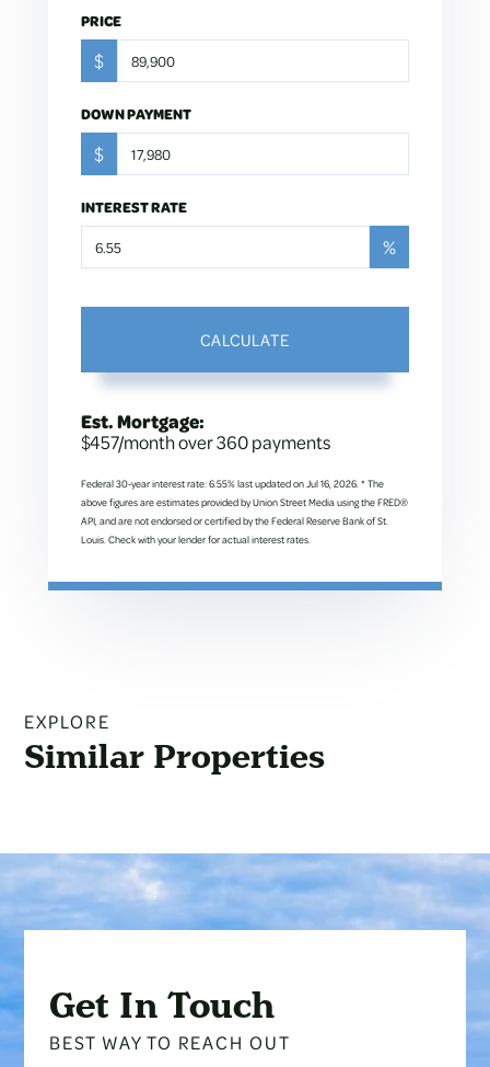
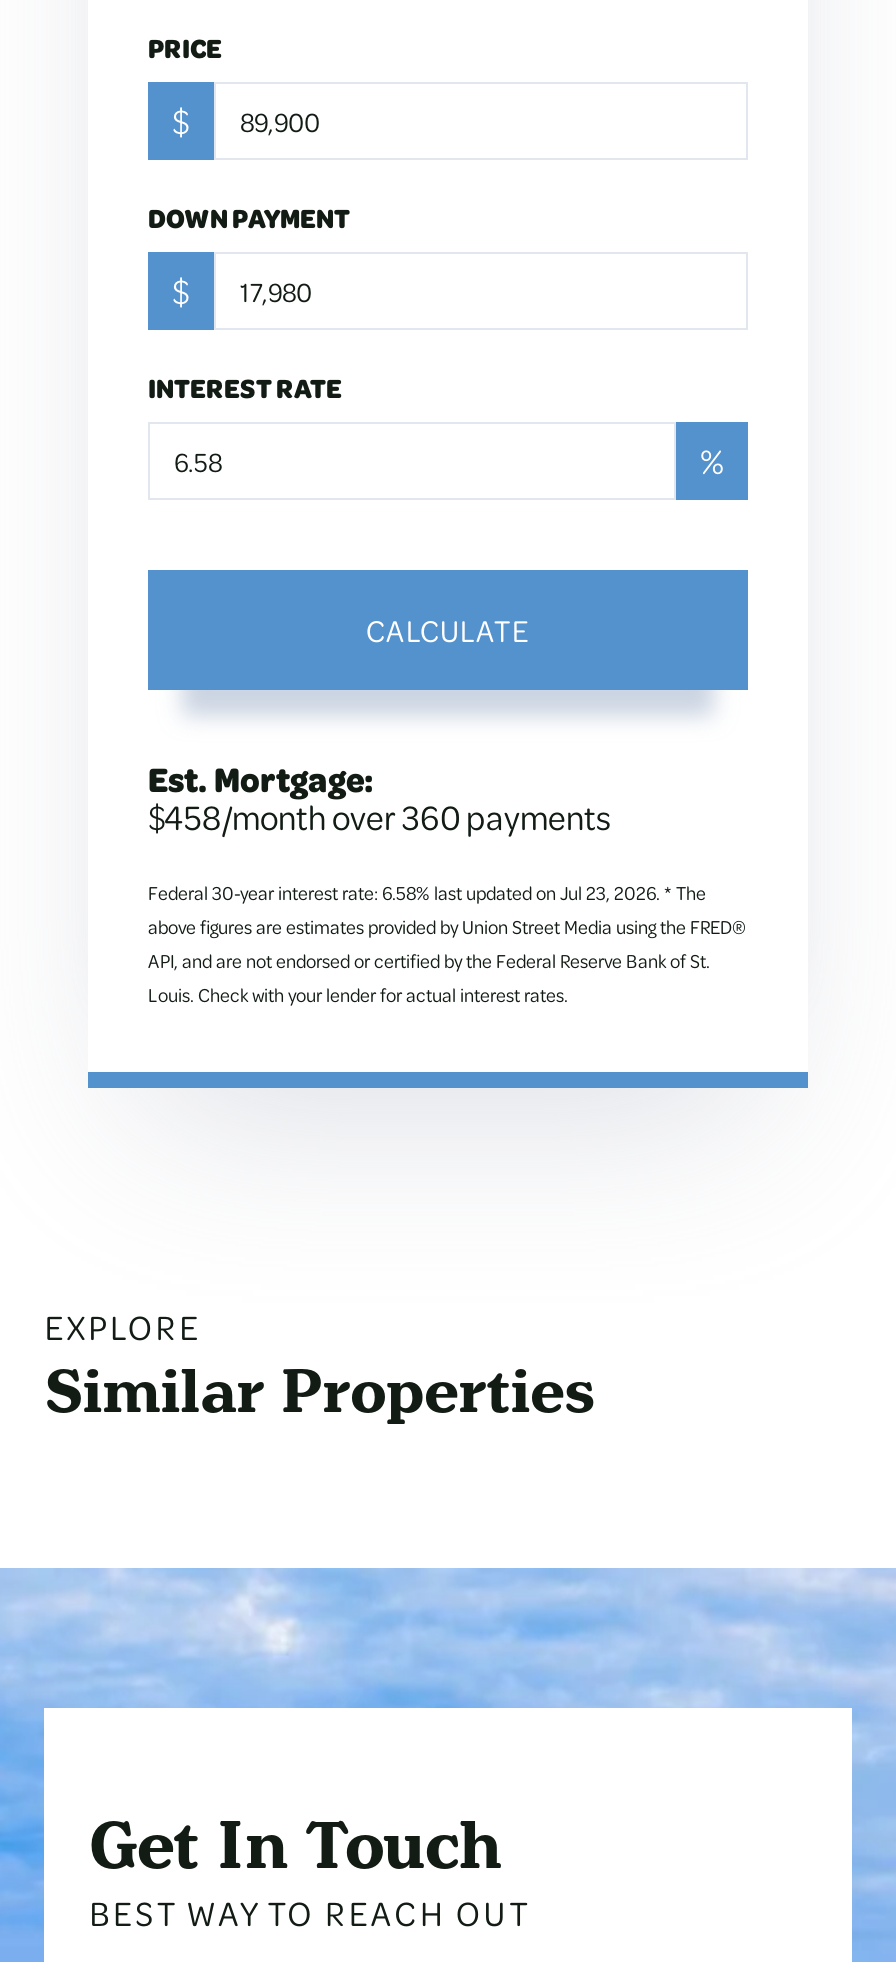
- $457/month over 360 payments
+ $458/month over 360 payments

- Federal 30-year interest rate: 6.55% last updated on Jul 16, 2026. * The
+ Federal 30-year interest rate: 6.58% last updated on Jul 23, 2026. * The
